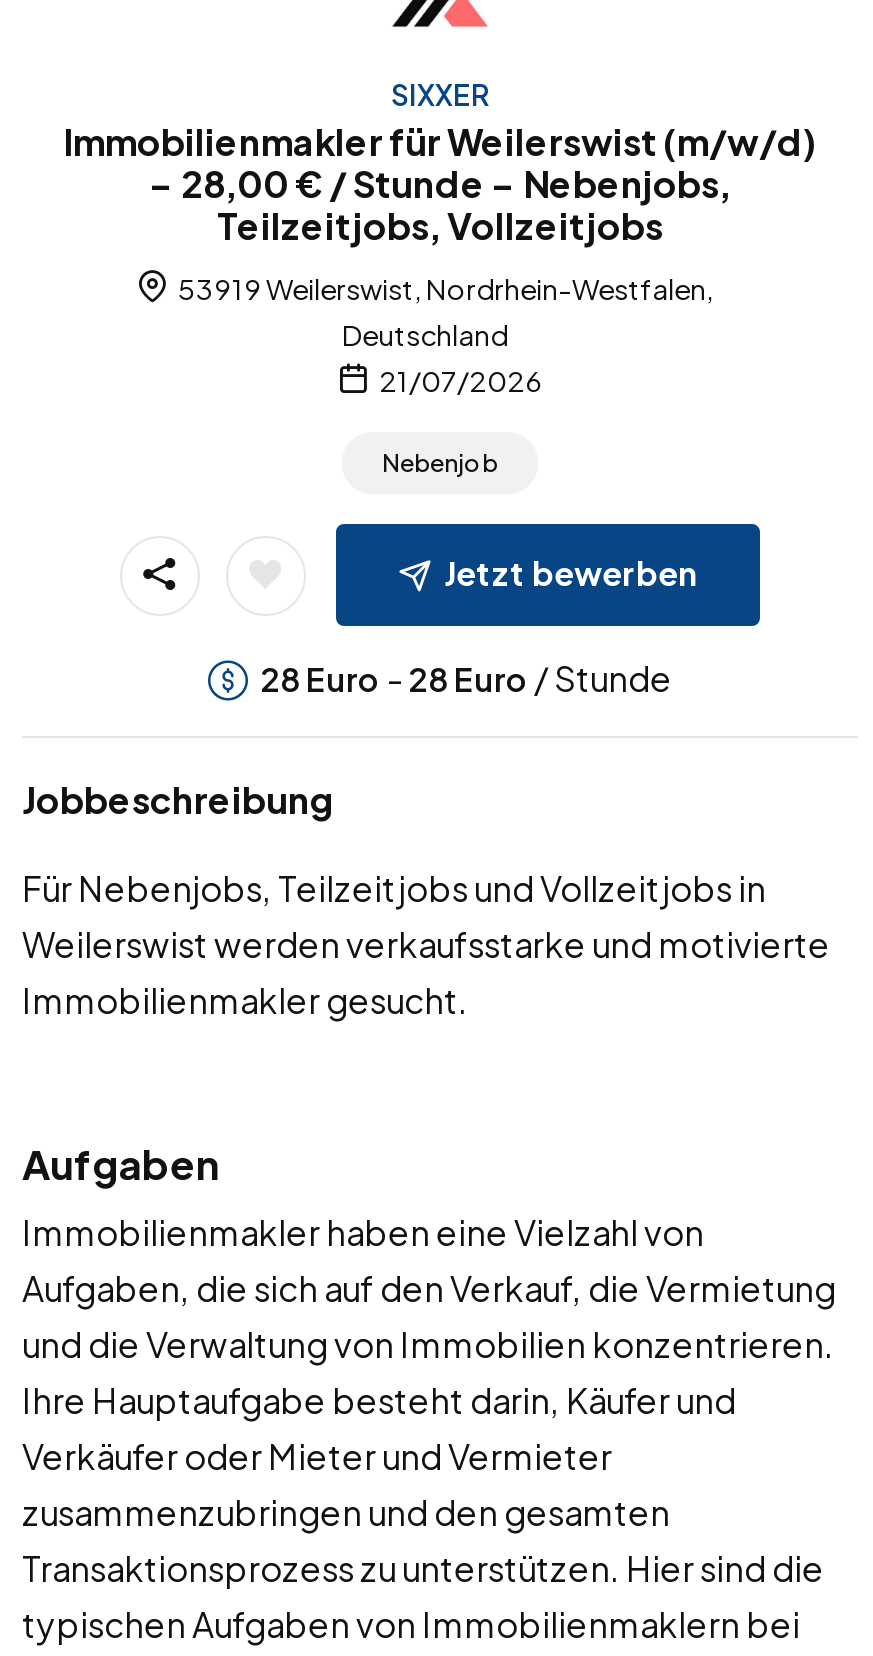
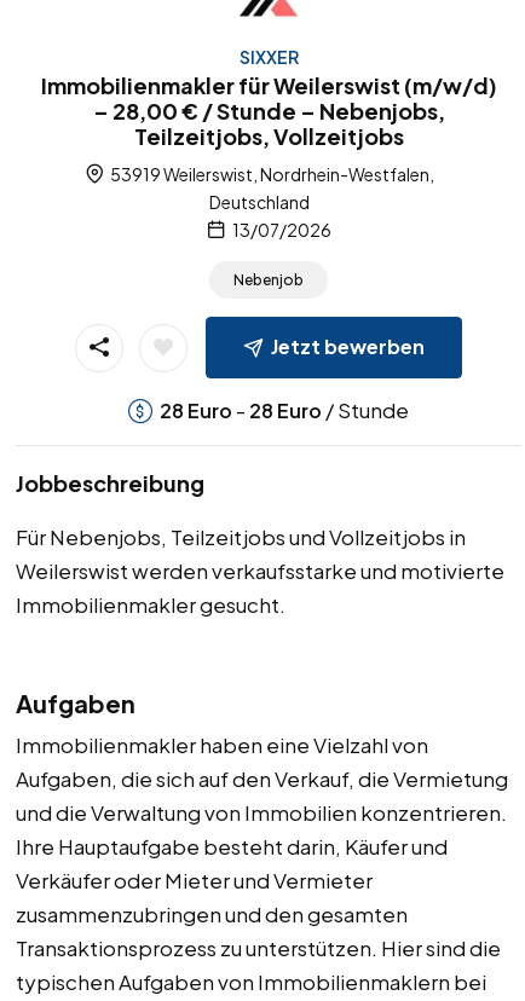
- 21/07/2026
+ 13/07/2026
